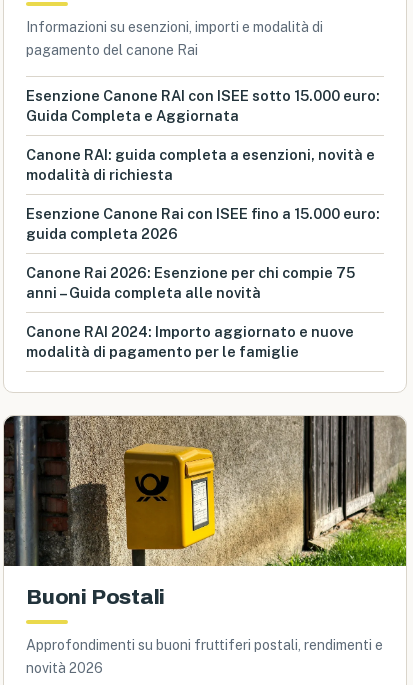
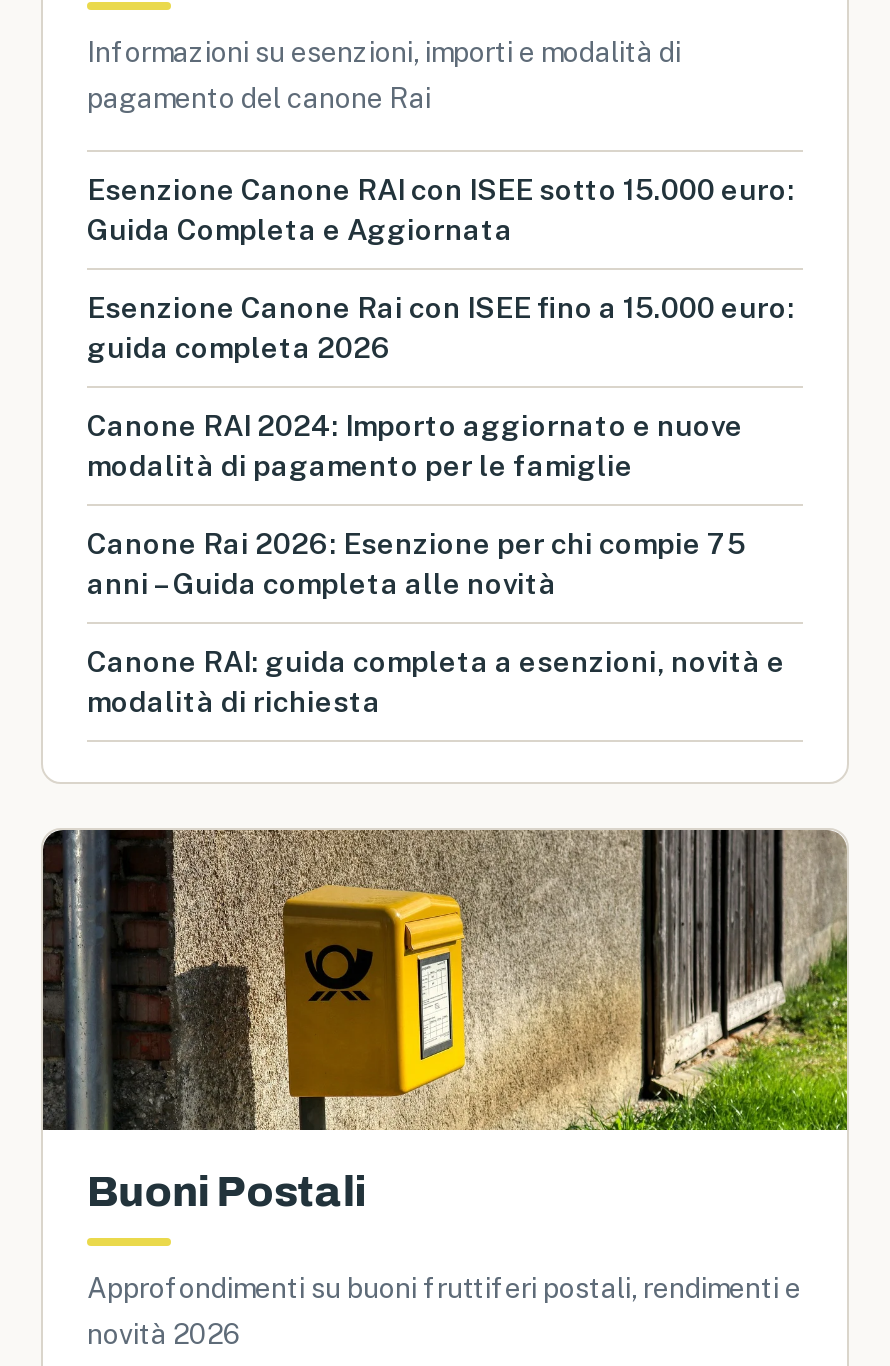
moved down: Canone RAI: guida completa a esenzioni, novità e | modalità di richiesta

moved up: Esenzione Canone Rai con ISEE fino a 15.000 euro: | guida completa 2026 | Canone Rai 2026: Esenzione per chi compie 75 | anni – Guida completa alle novità | Canone RAI 2024: Importo aggiornato e nuove | modalità di pagamento per le famiglie
